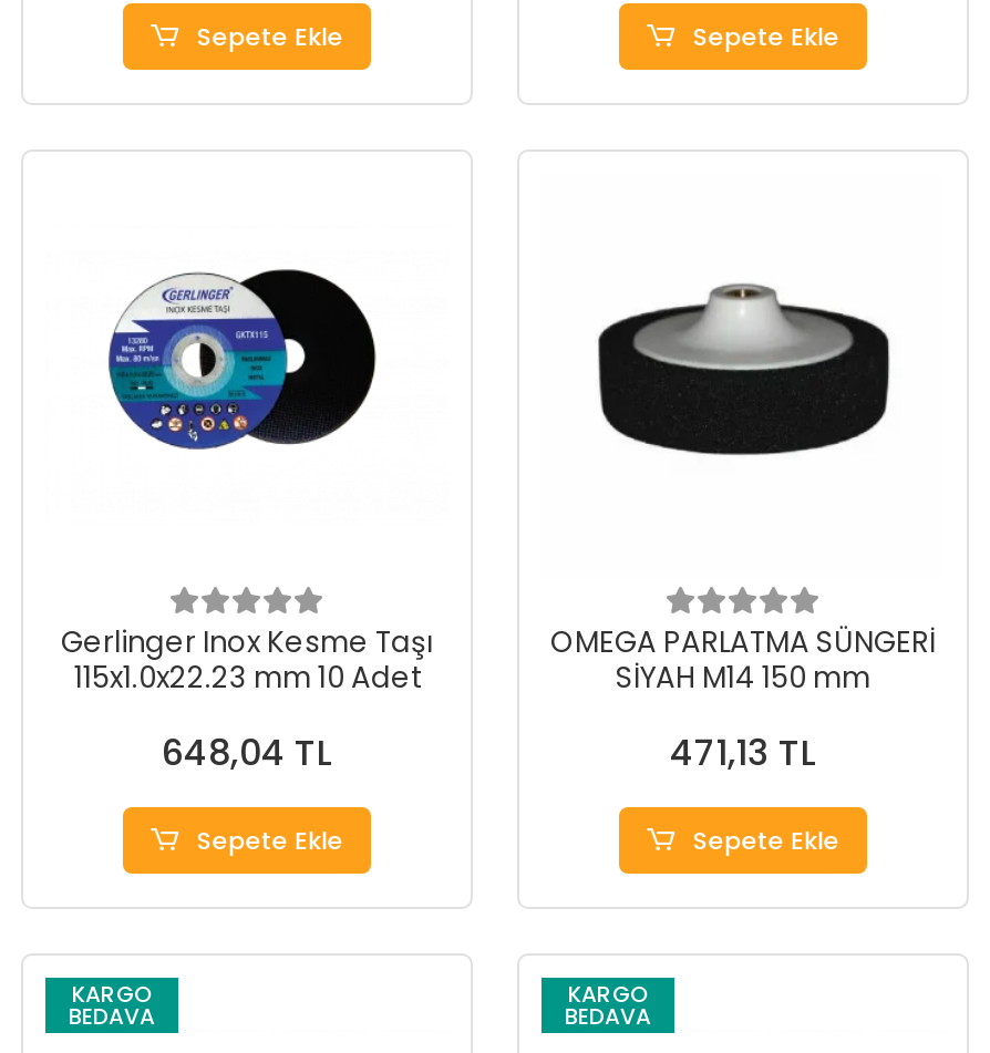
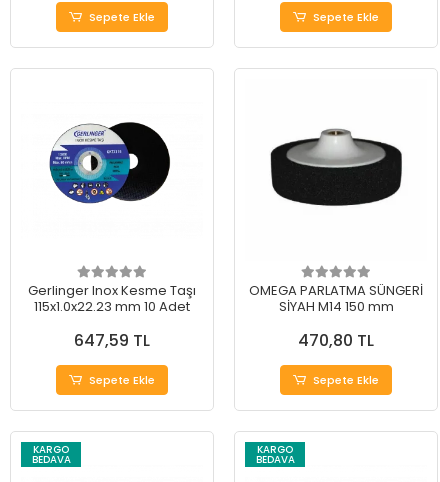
- 648,04 TL
+ 647,59 TL

- 471,13 TL
+ 470,80 TL
